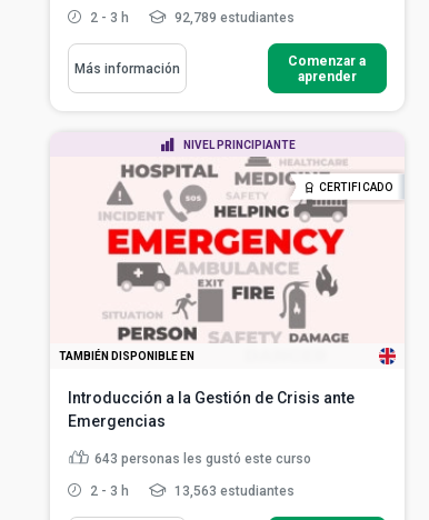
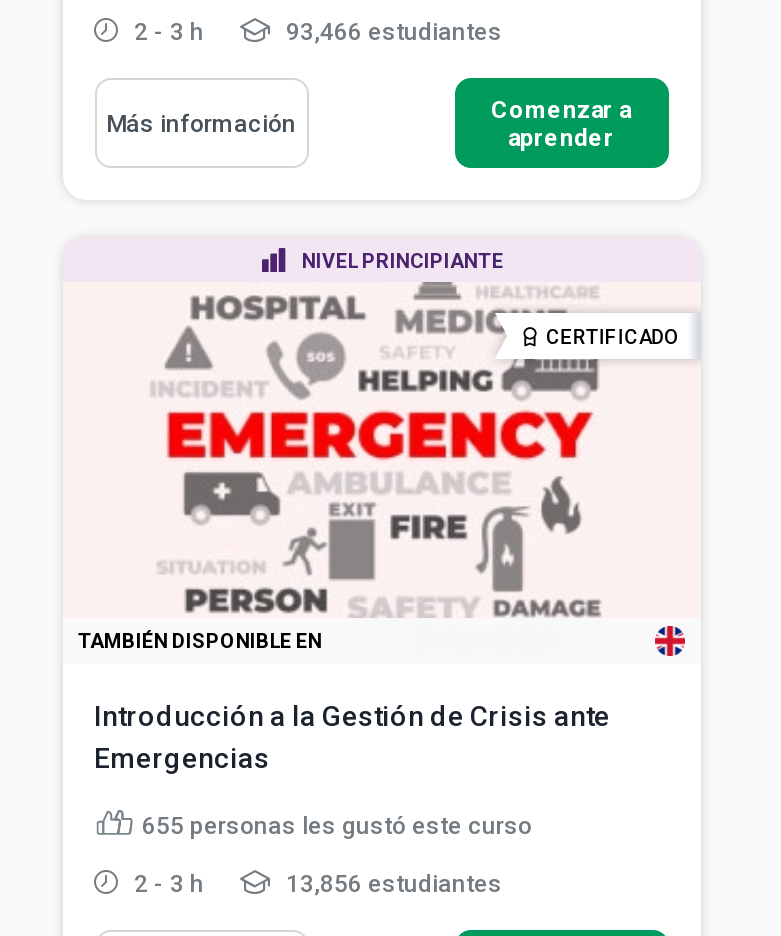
- 92,789 estudiantes
+ 93,466 estudiantes

- 643 personas les gustó este curso
+ 655 personas les gustó este curso

- 13,563 estudiantes
+ 13,856 estudiantes
